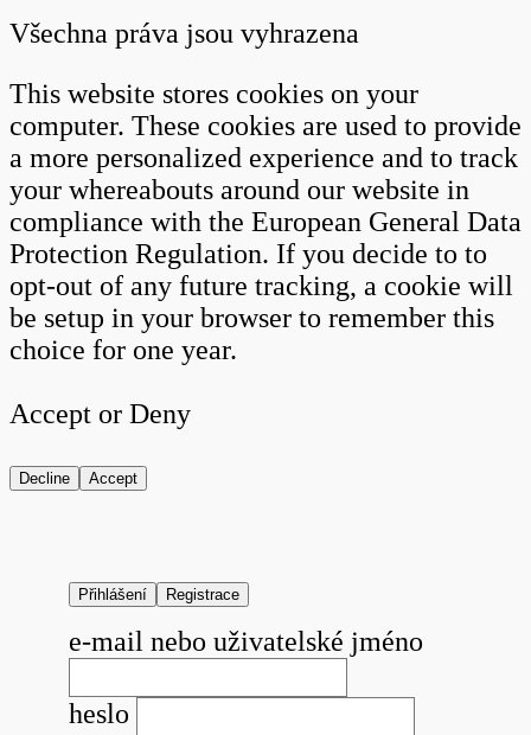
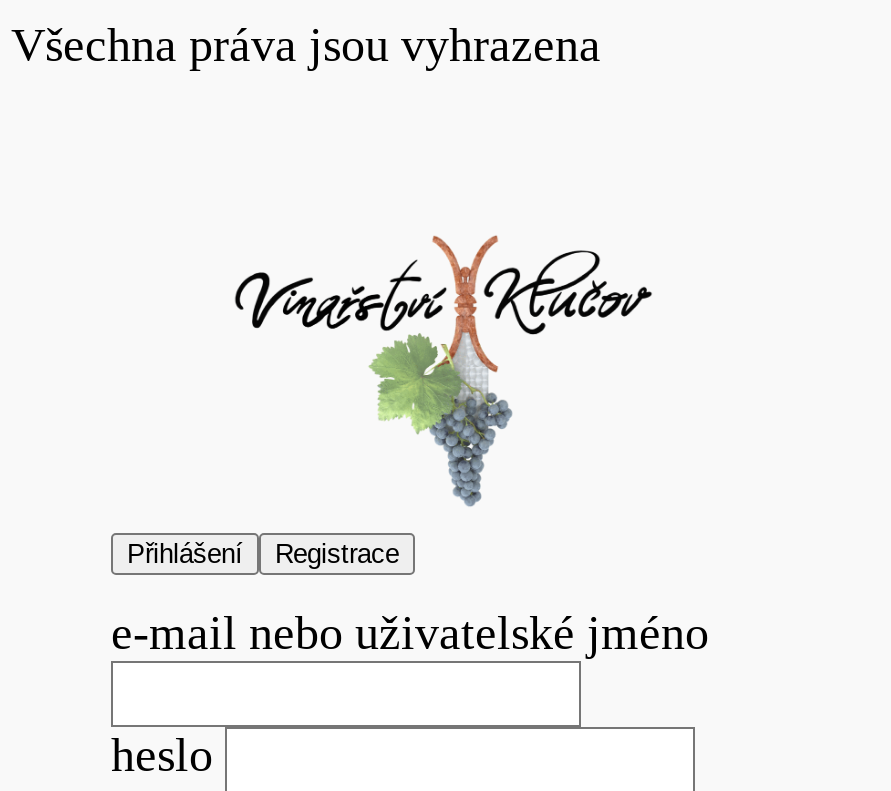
- This website stores cookies on your
- computer. These cookies are used to provide
- a more personalized experience and to track
- your whereabouts around our website in
- compliance with the European General Data
- Protection Regulation. If you decide to to
- opt-out of any future tracking, a cookie will
- be setup in your browser to remember this
- choice for one year.
- Accept or Deny
- Decline
- Accept
